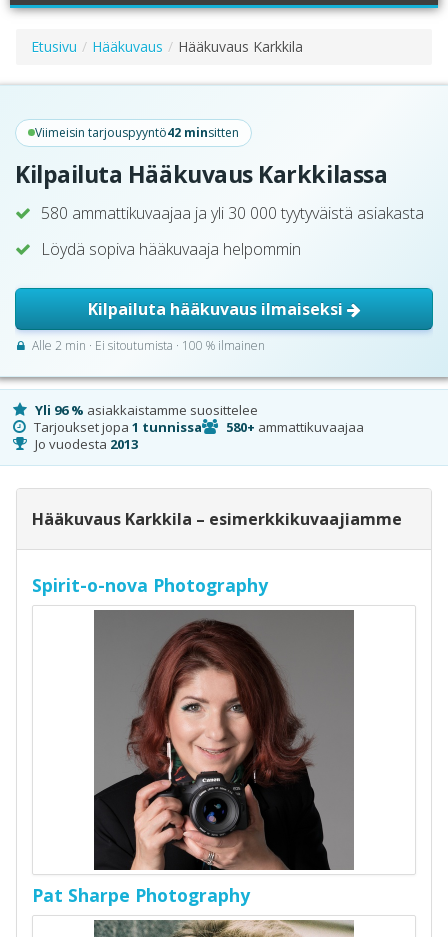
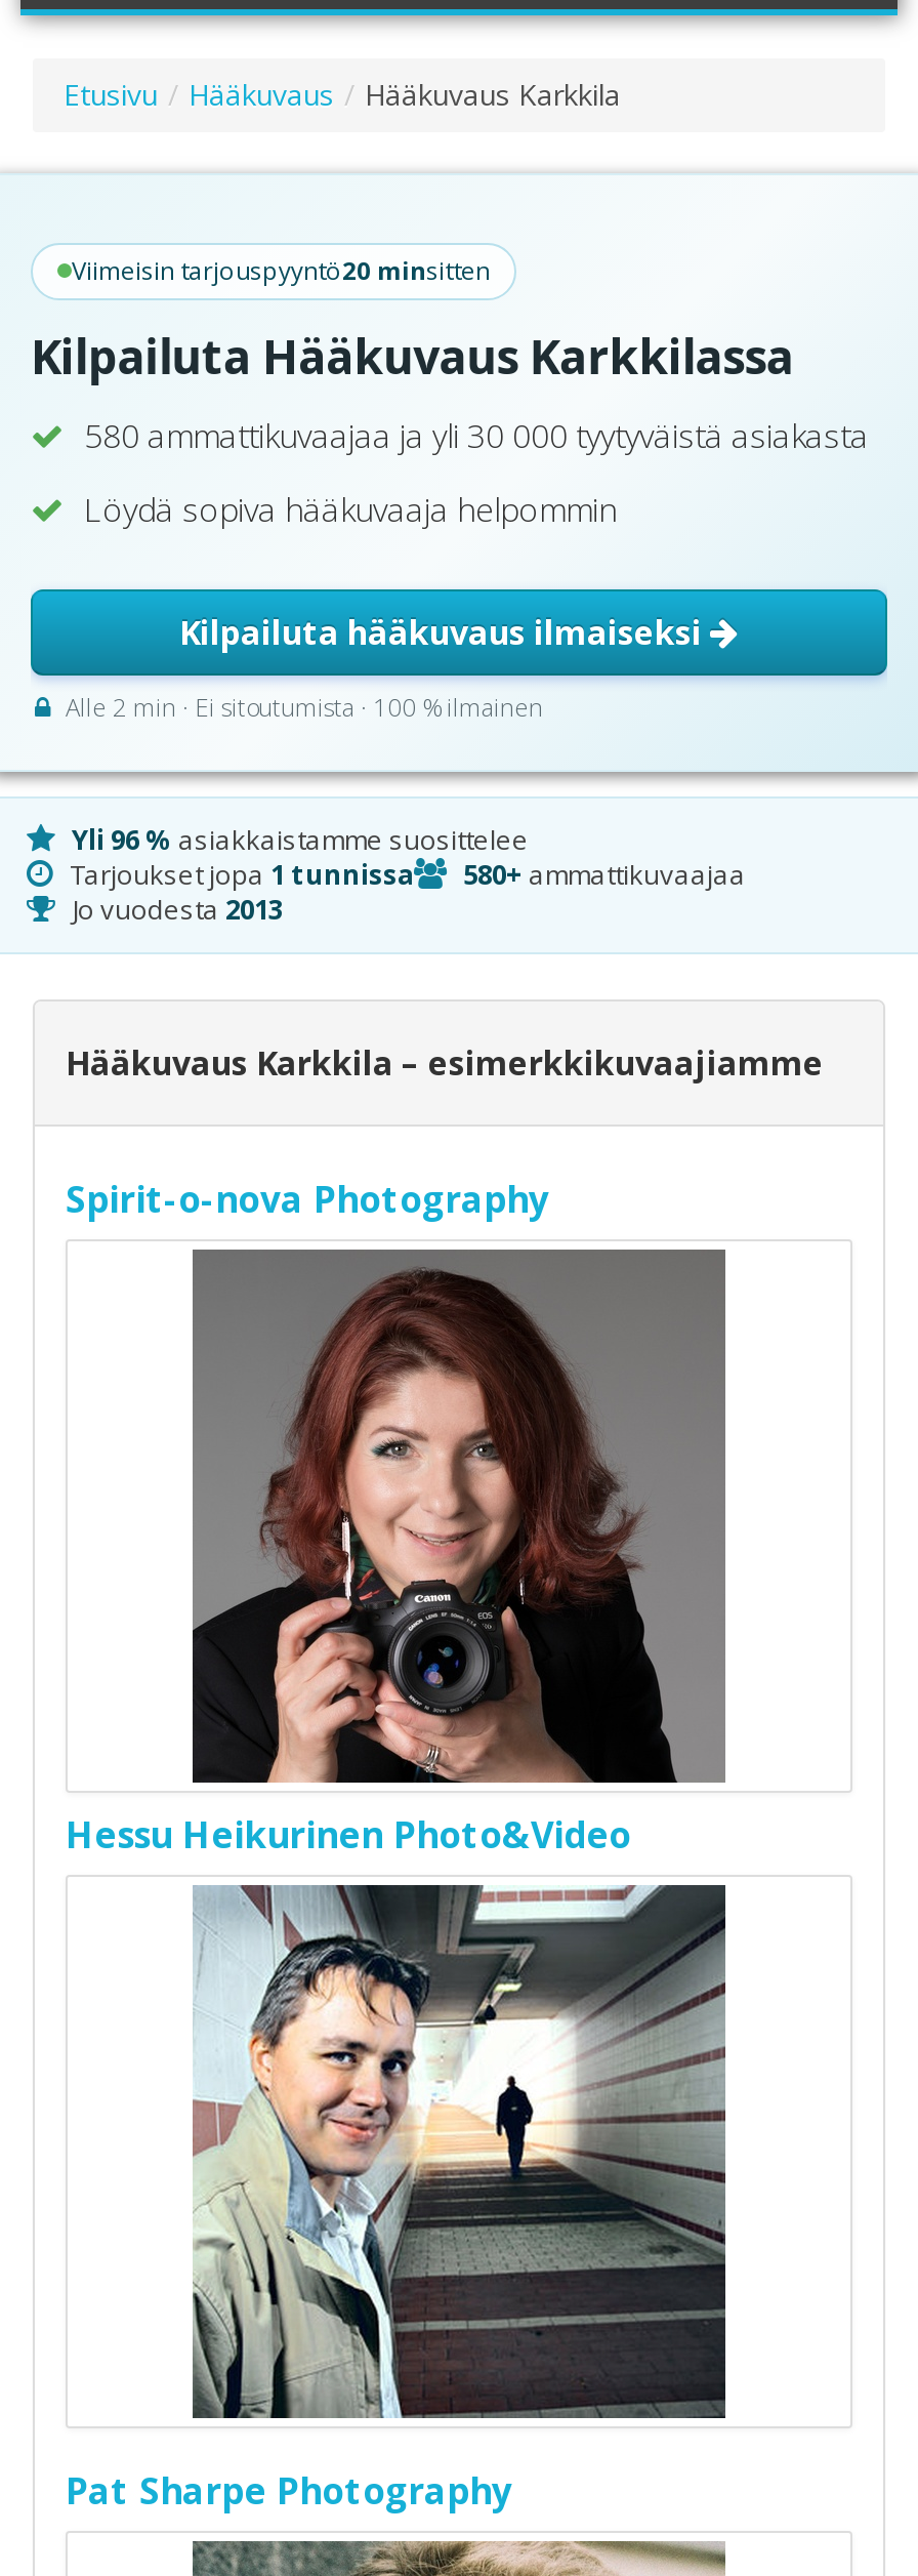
- Viimeisin tarjouspyyntö42 minsitten
+ Viimeisin tarjouspyyntö20 minsitten

+ Hessu Heikurinen Photo&Video

+ [image]
